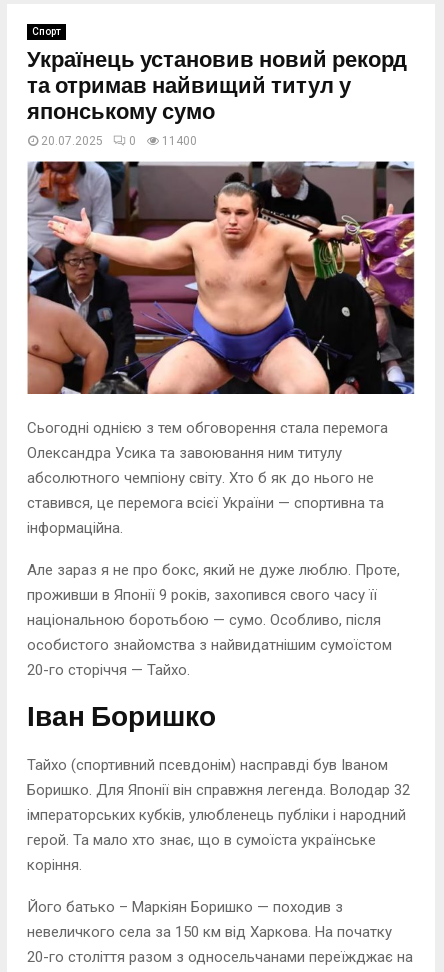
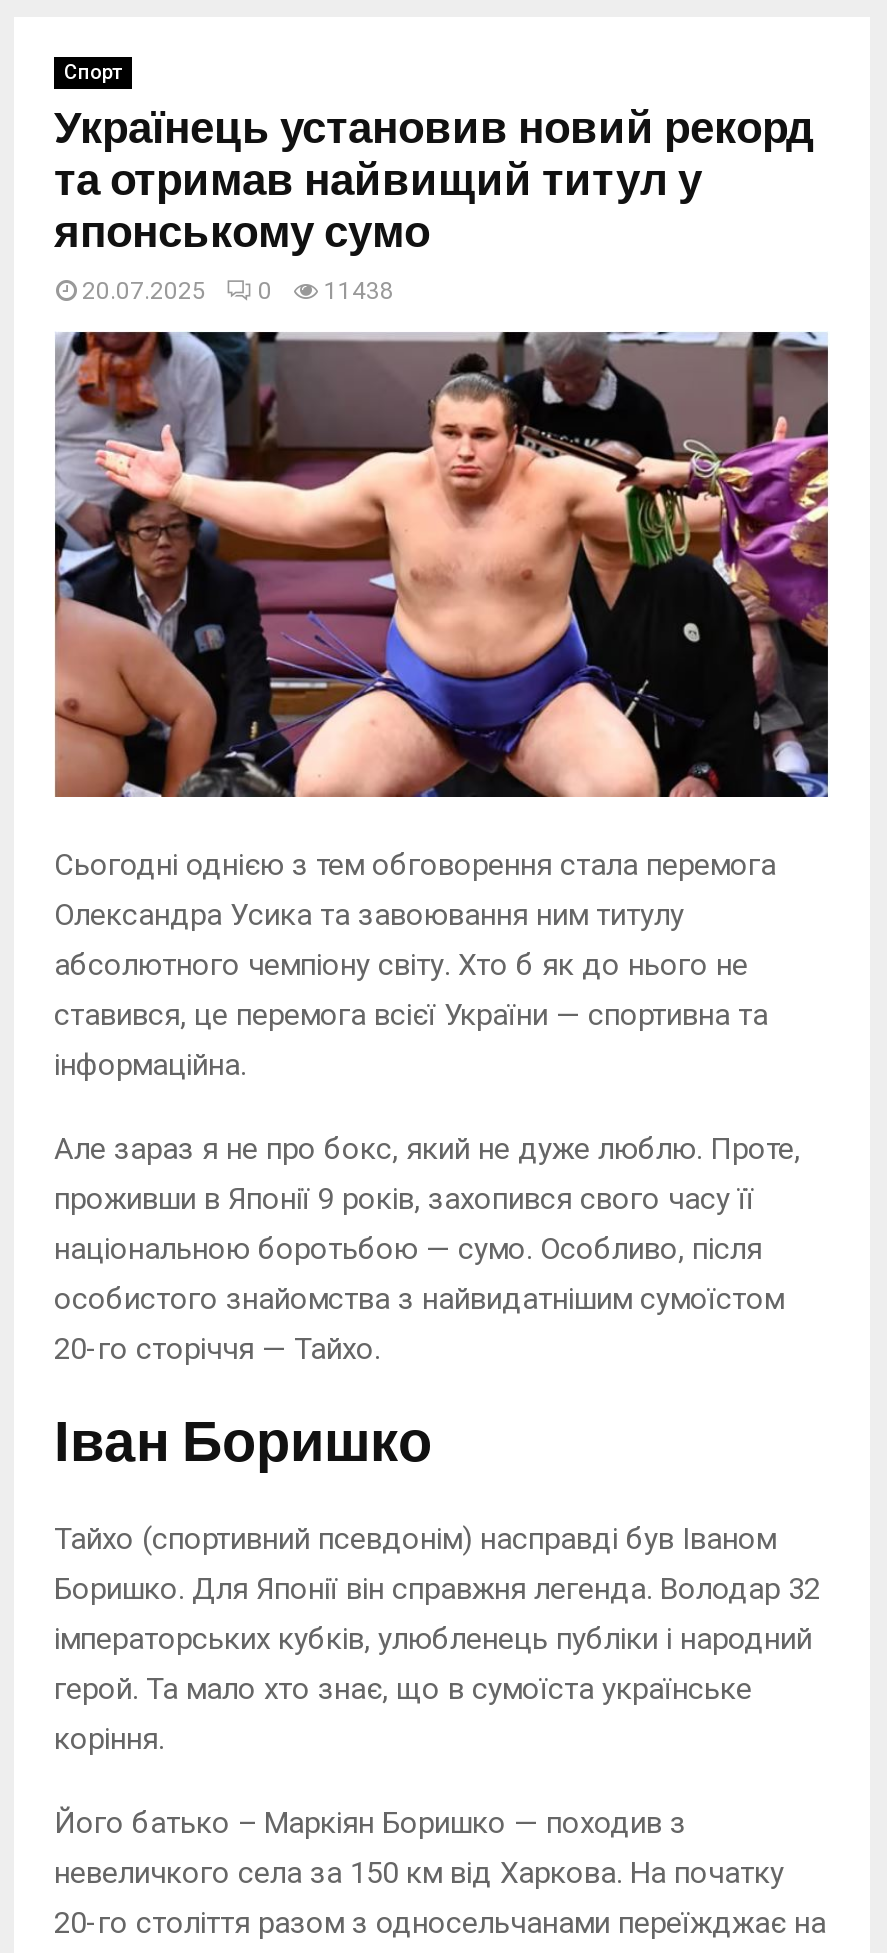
- 20.07.2025 0 11400
+ 20.07.2025 0 11438
